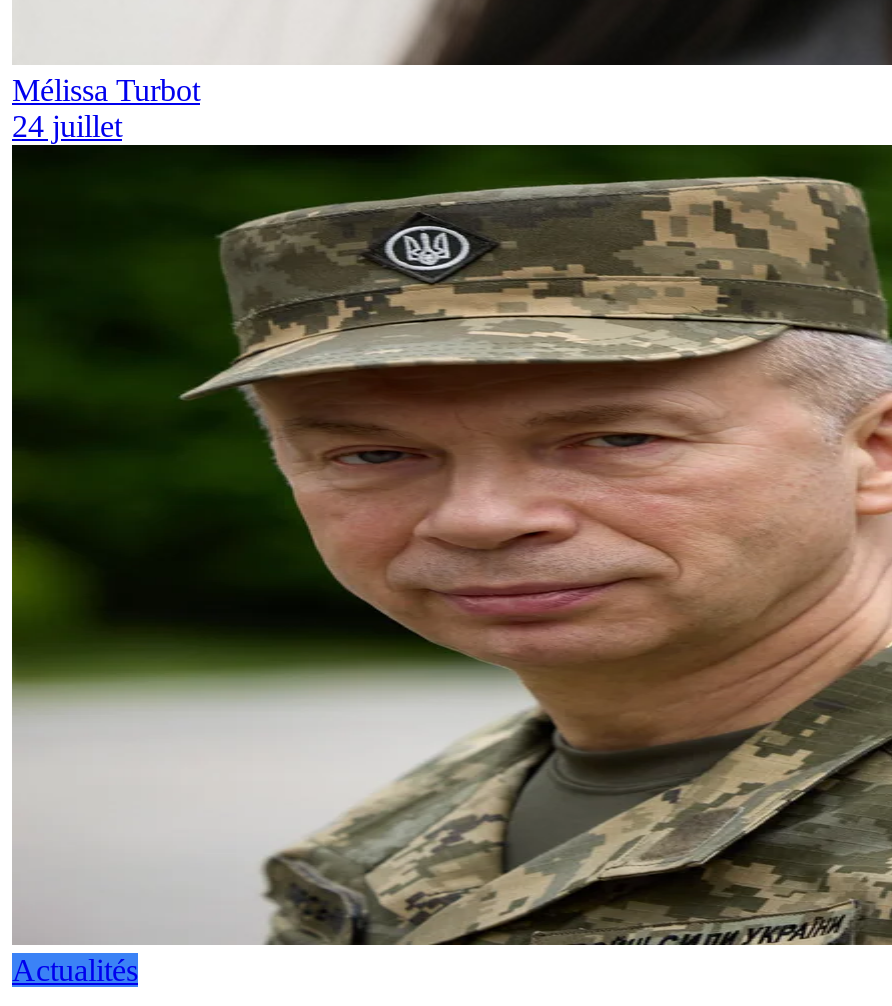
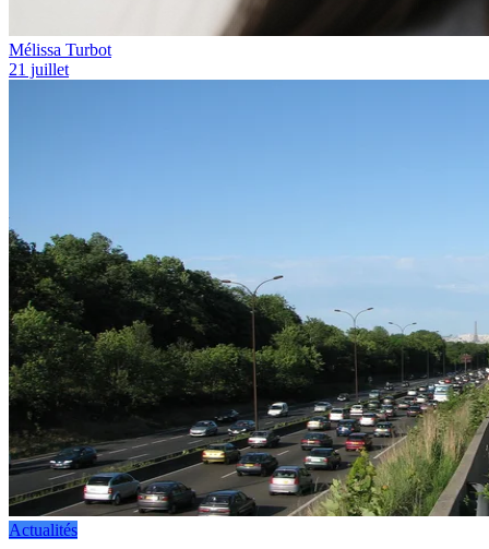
- 24 juillet
+ 21 juillet

- [image]
+ [image]
